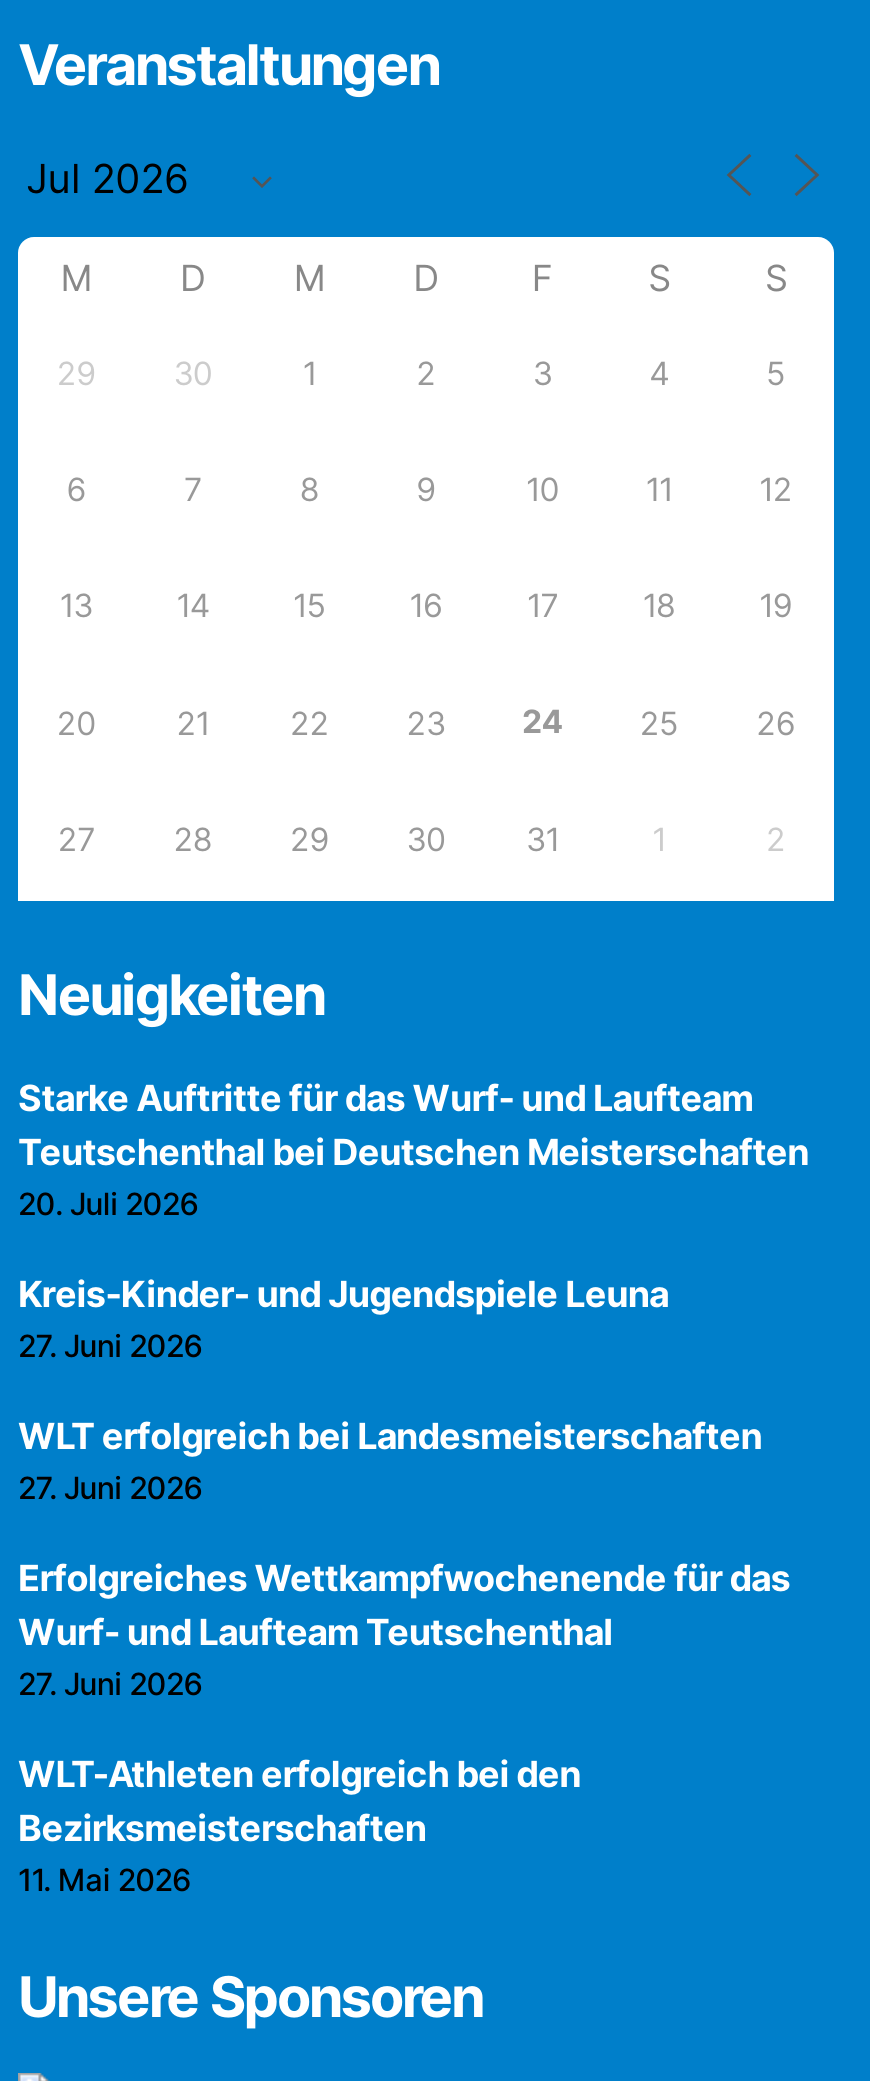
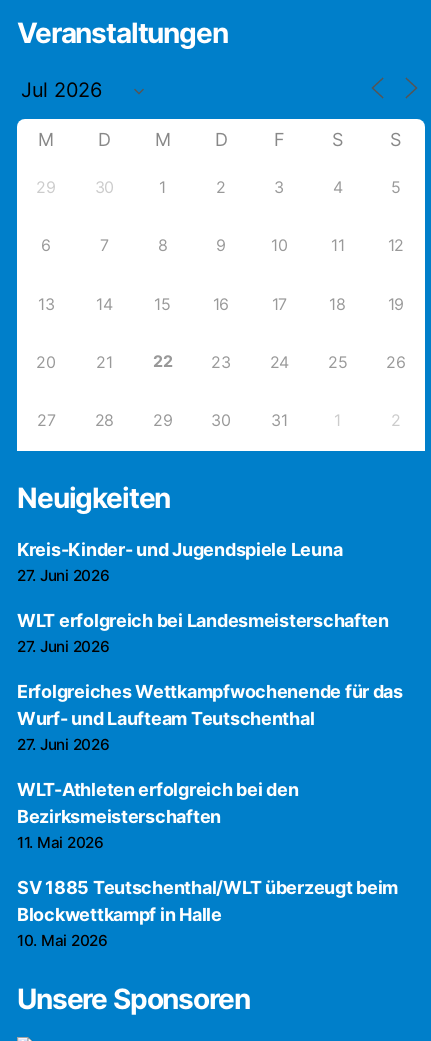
- Starke Auftritte für das Wurf- und Laufteam
- Teutschenthal bei Deutschen Meisterschaften
- 20. Juli 2026

moved up: Kreis-Kinder- und Jugendspiele Leuna | 27. Juni 2026 | WLT erfolgreich bei Landesmeisterschaften | ... | Bezirksmeisterschaften | 11. Mai 2026

+ SV 1885 Teutschenthal/WLT überzeugt beim
+ Blockwettkampf in Halle
+ 10. Mai 2026
